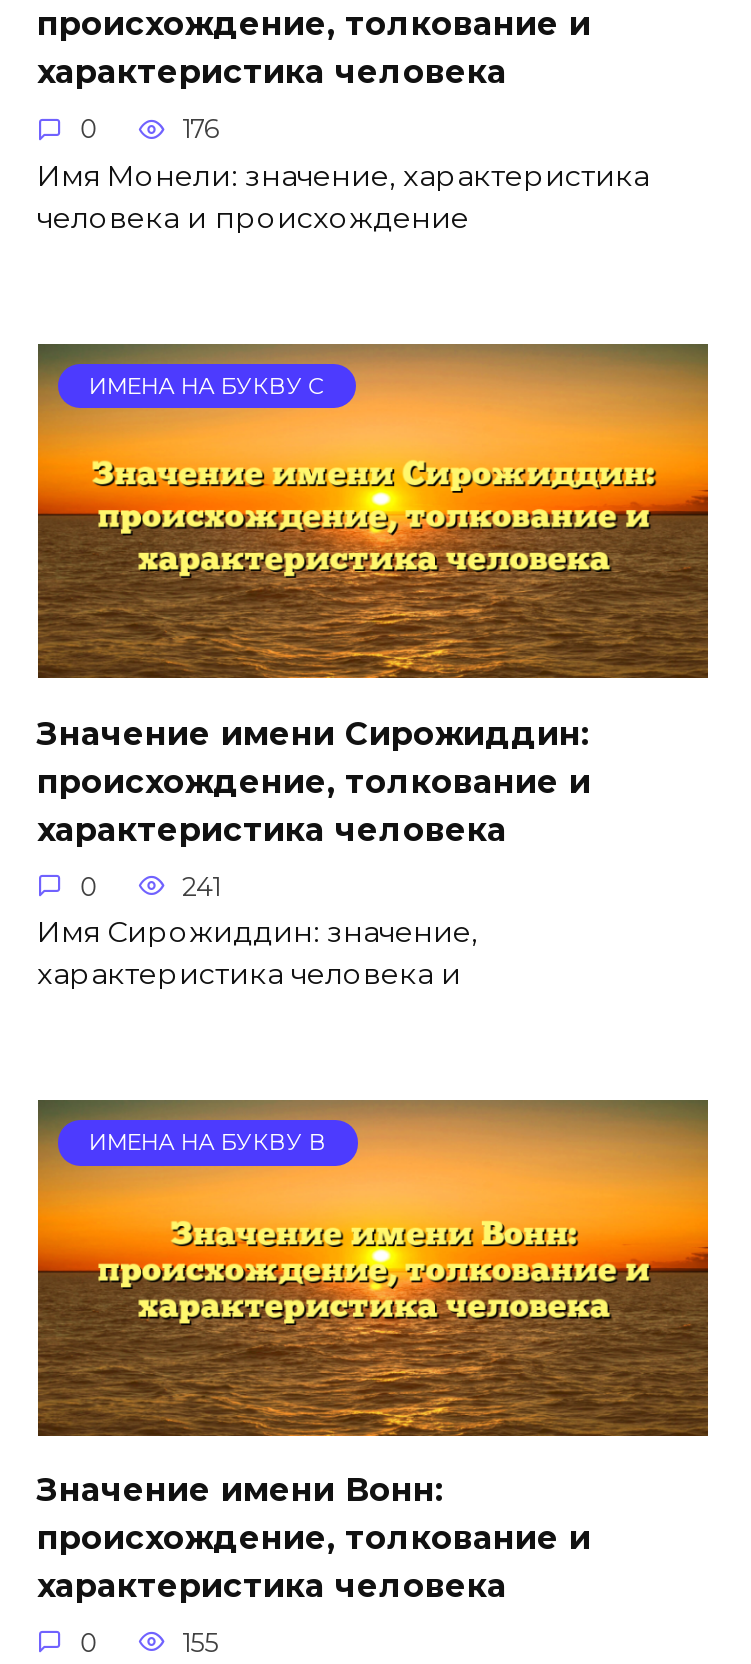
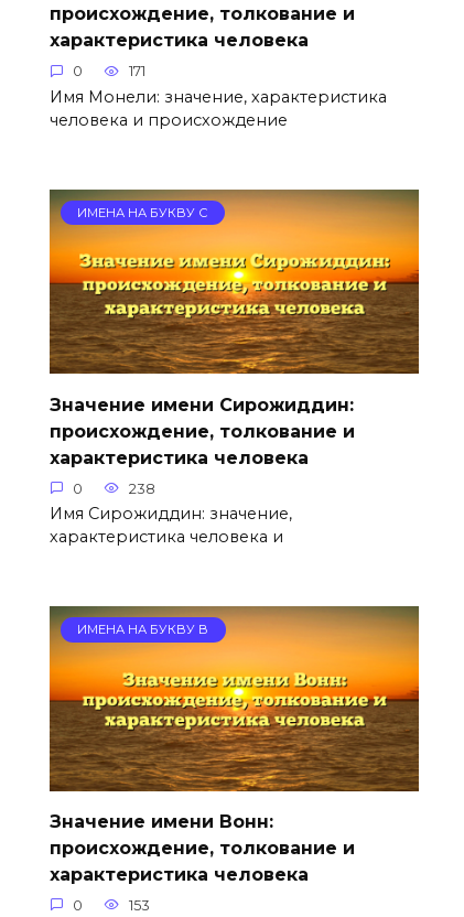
- 176
+ 171

- 241
+ 238

- 155
+ 153
